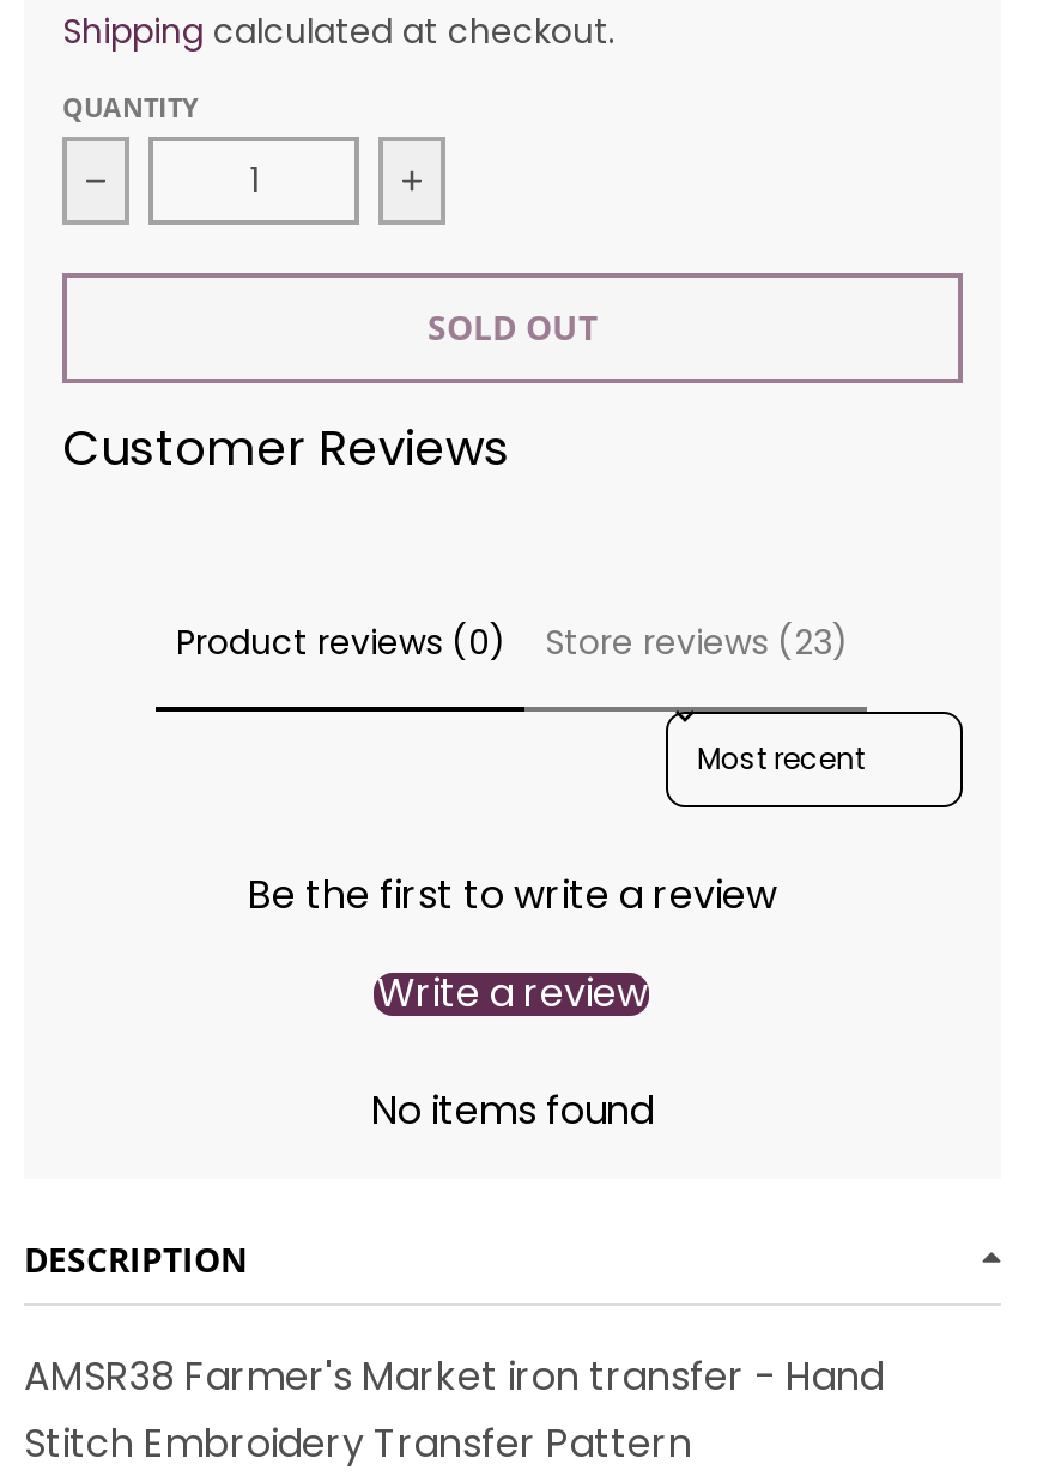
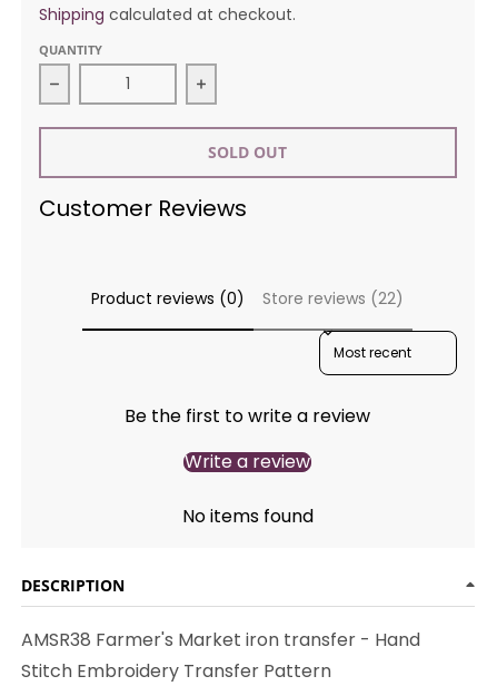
- Store reviews (23)
+ Store reviews (22)
